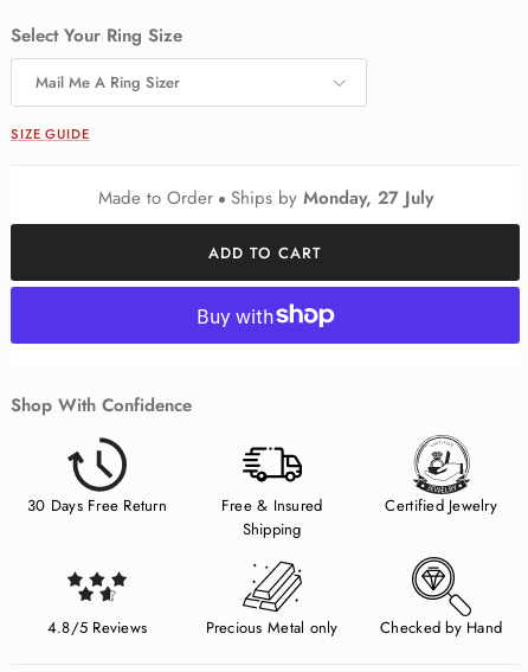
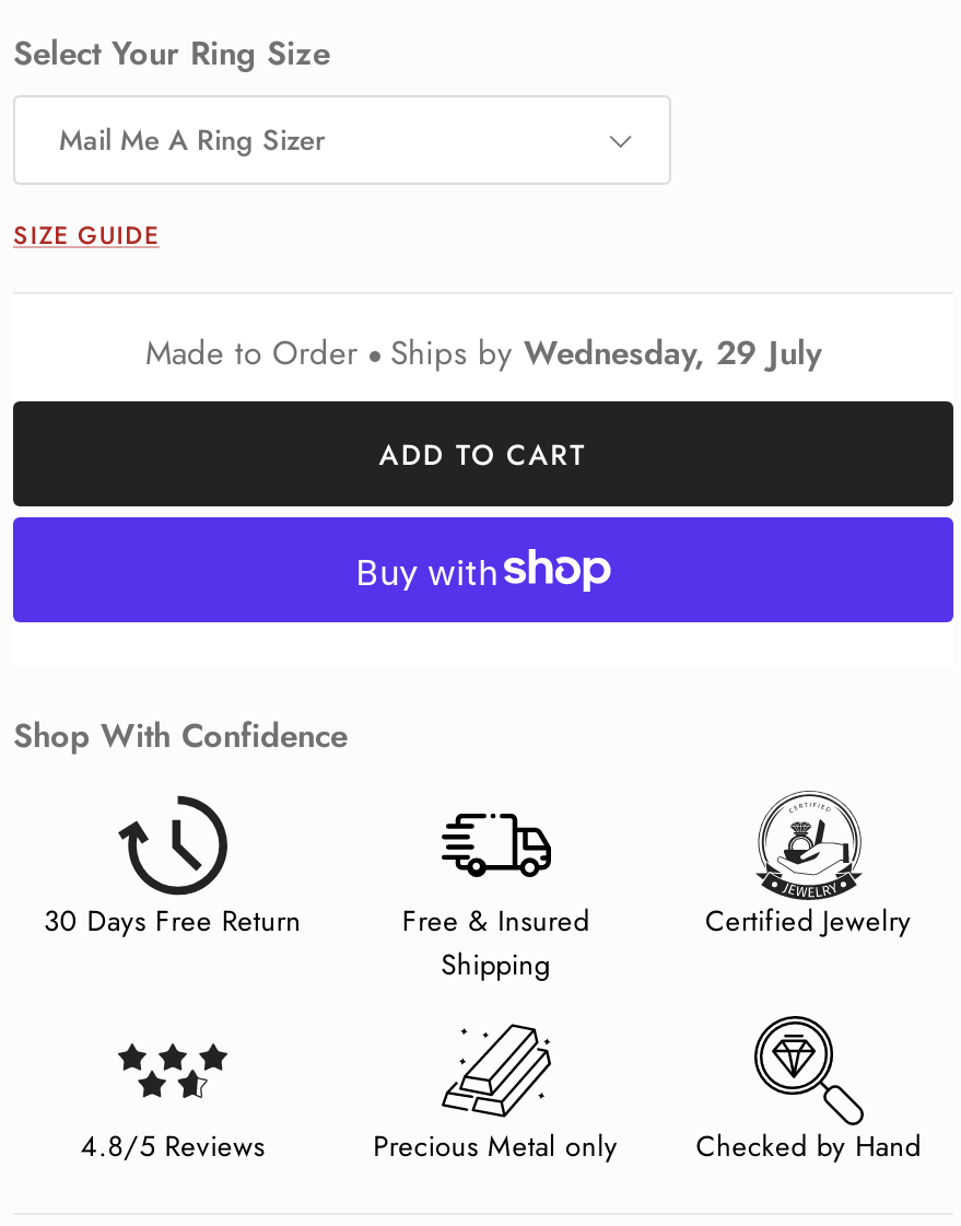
- Made to Order Ships by Monday, 27 July
+ Made to Order Ships by Wednesday, 29 July
